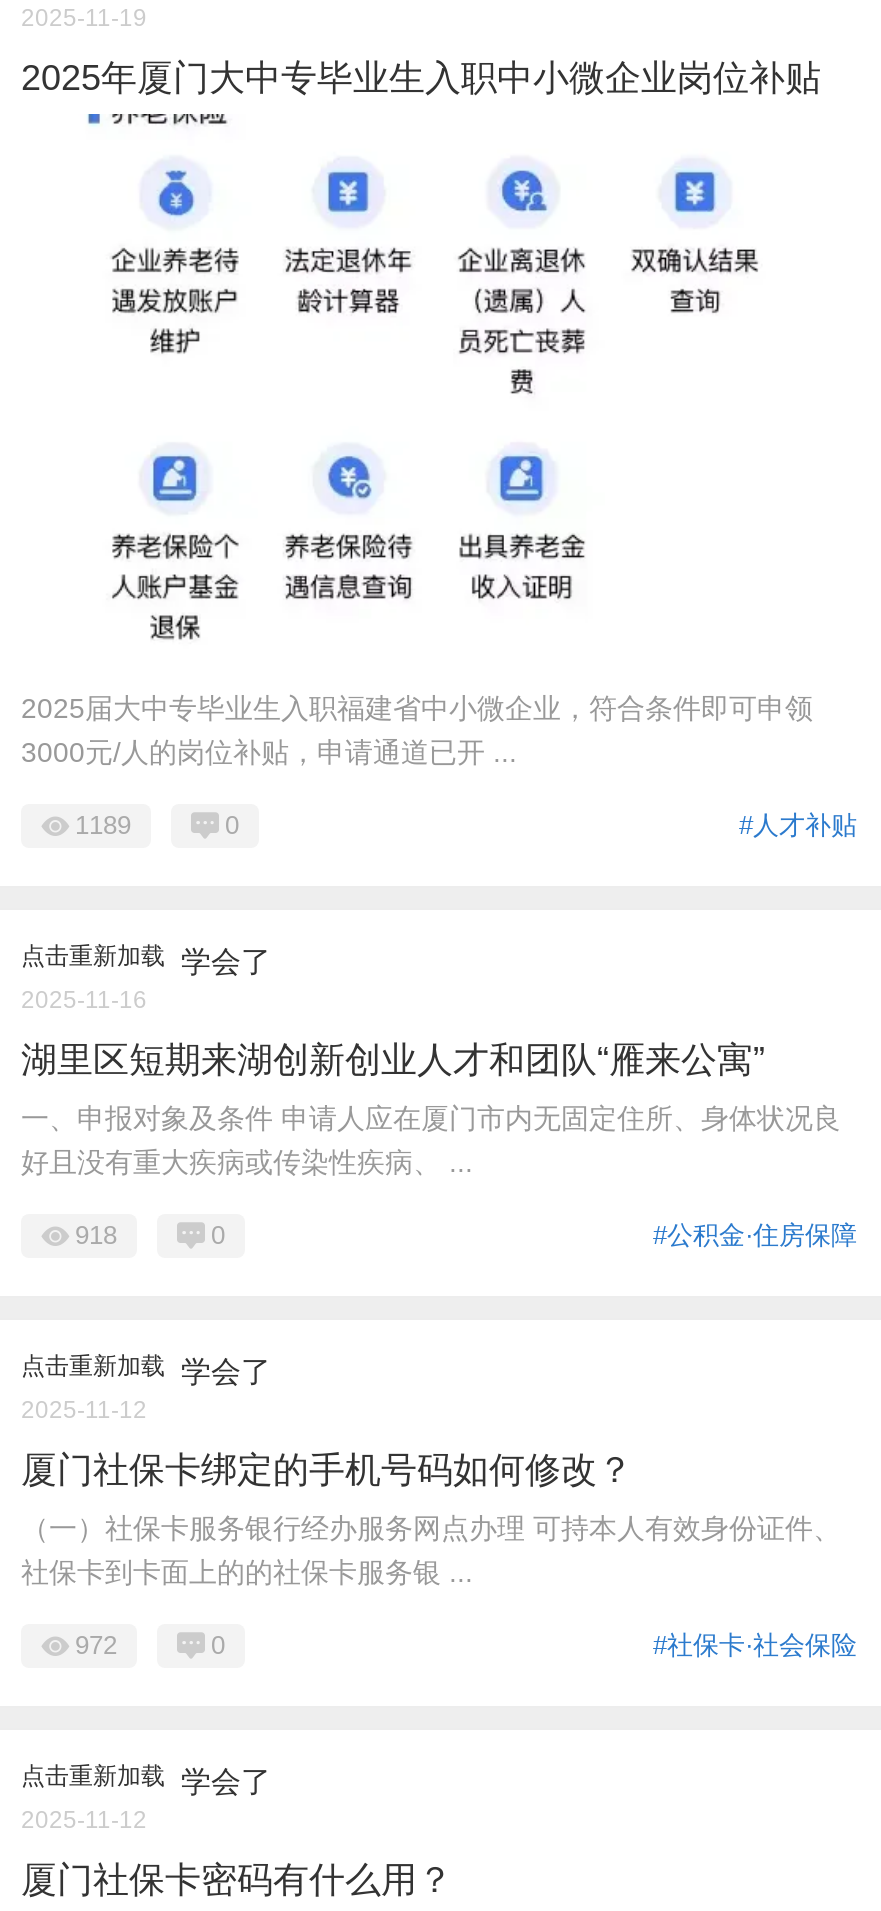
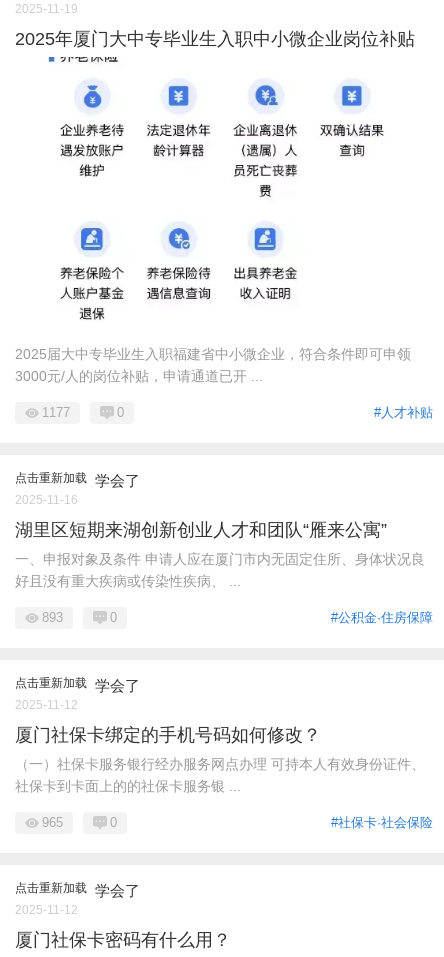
- 1189
+ 1177

- 918
+ 893

- 972
+ 965
